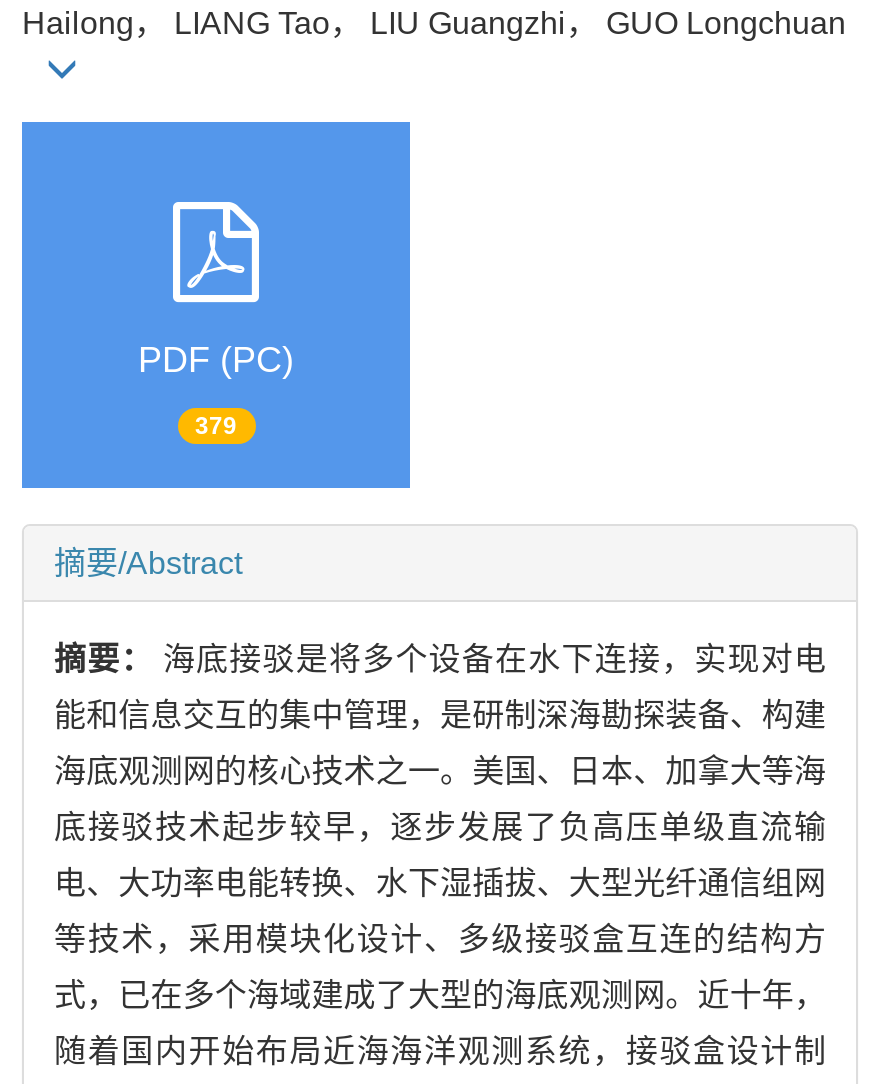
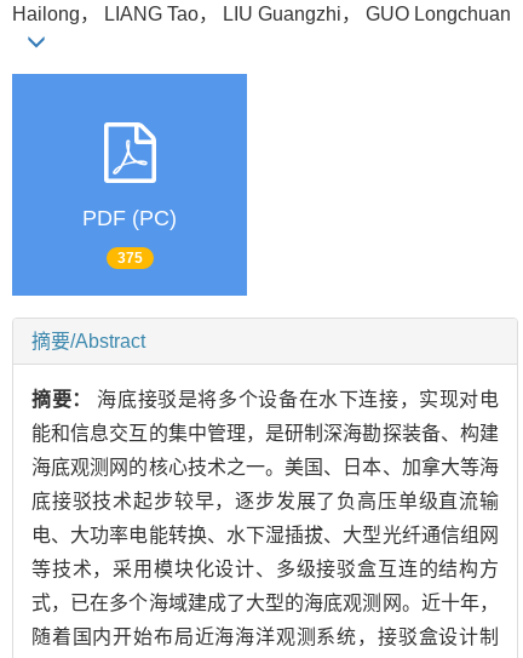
- 379
+ 375
